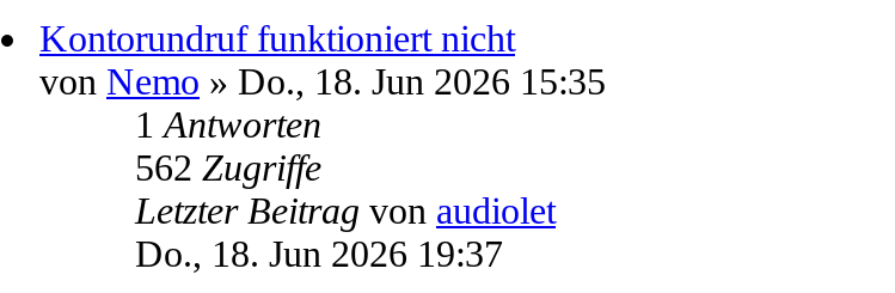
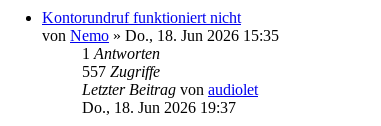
- 562 Zugriffe
+ 557 Zugriffe
